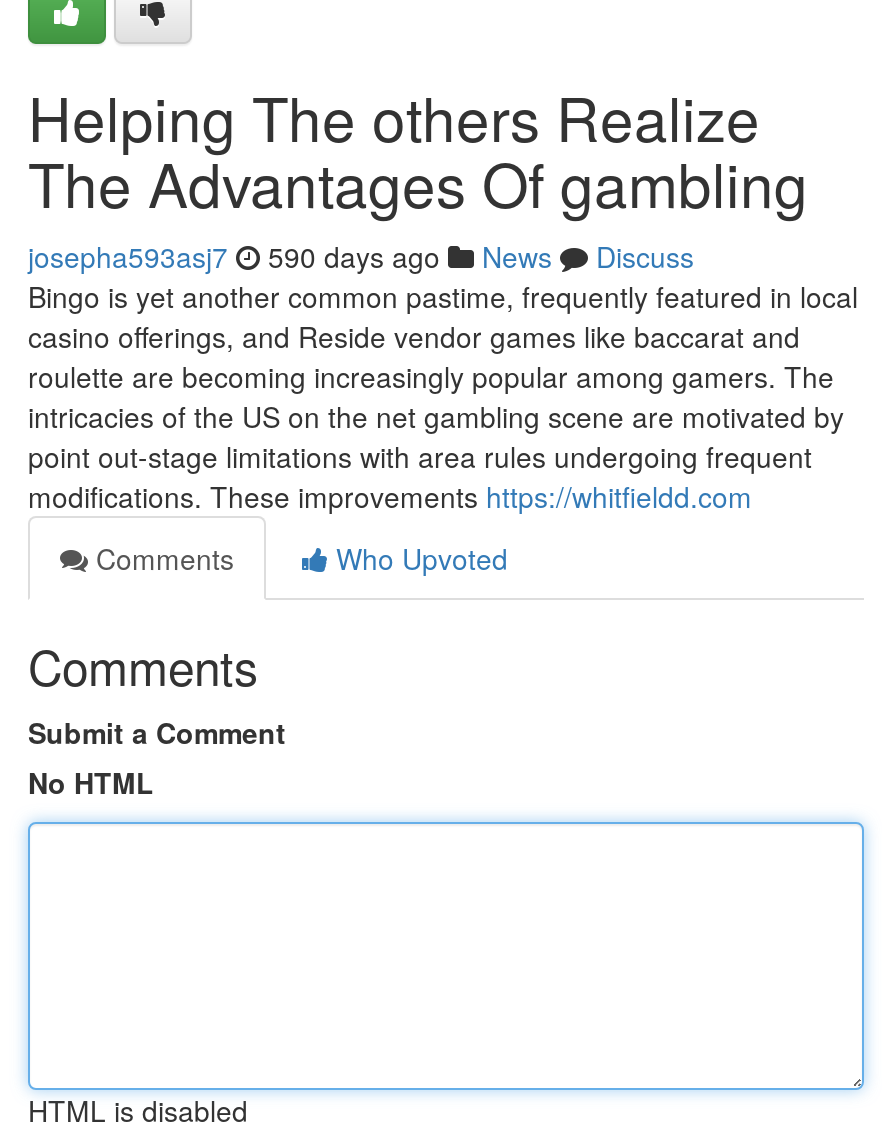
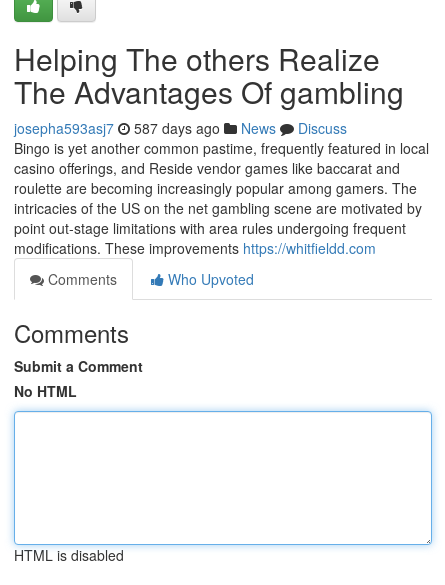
- josepha593asj7 590 days ago News Discuss
+ josepha593asj7 587 days ago News Discuss
